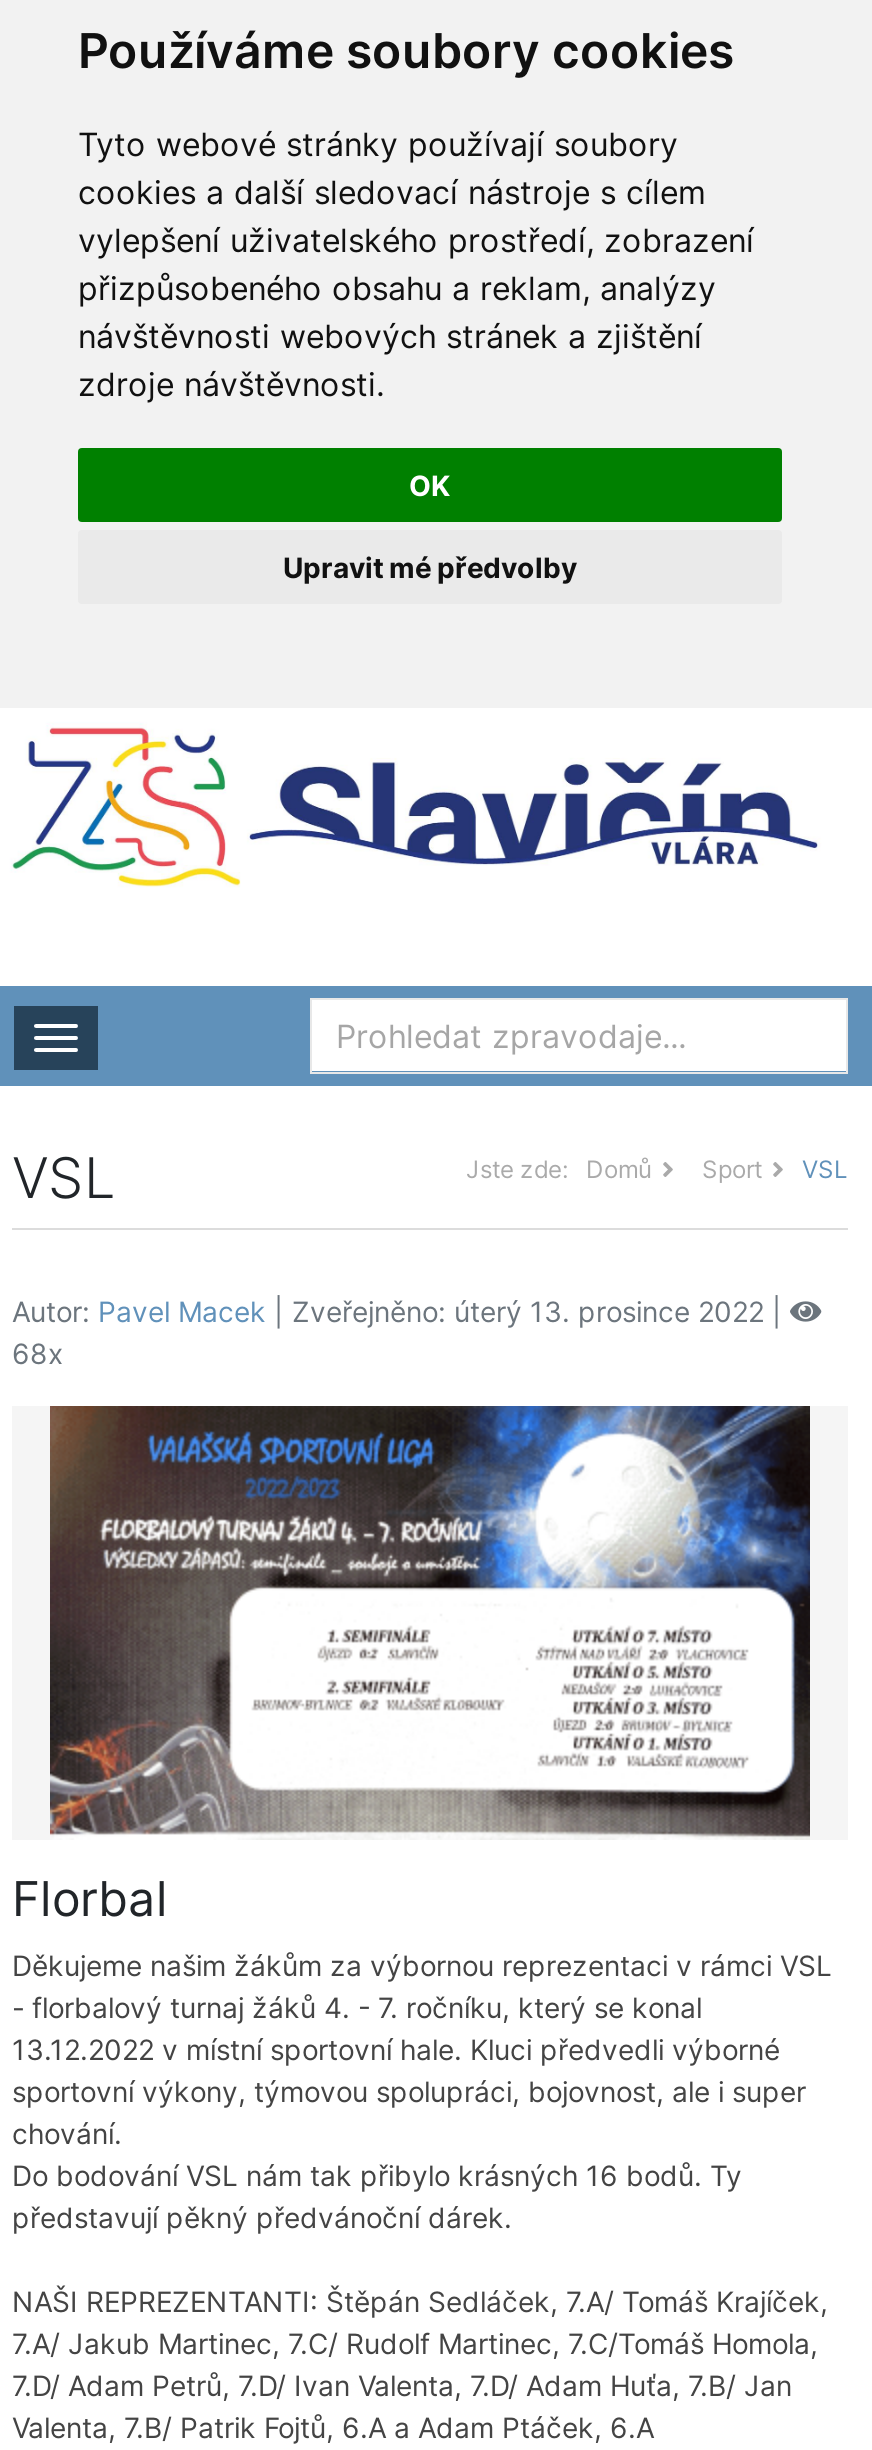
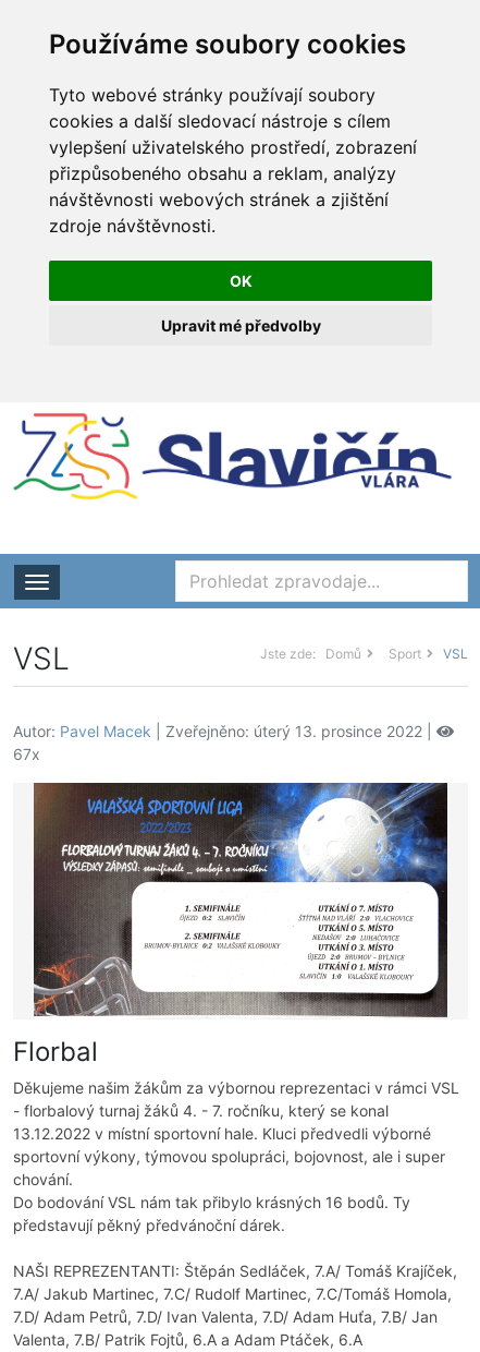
- 68x
+ 67x
